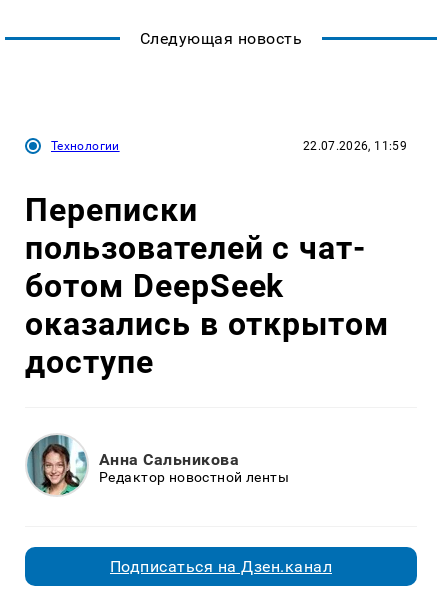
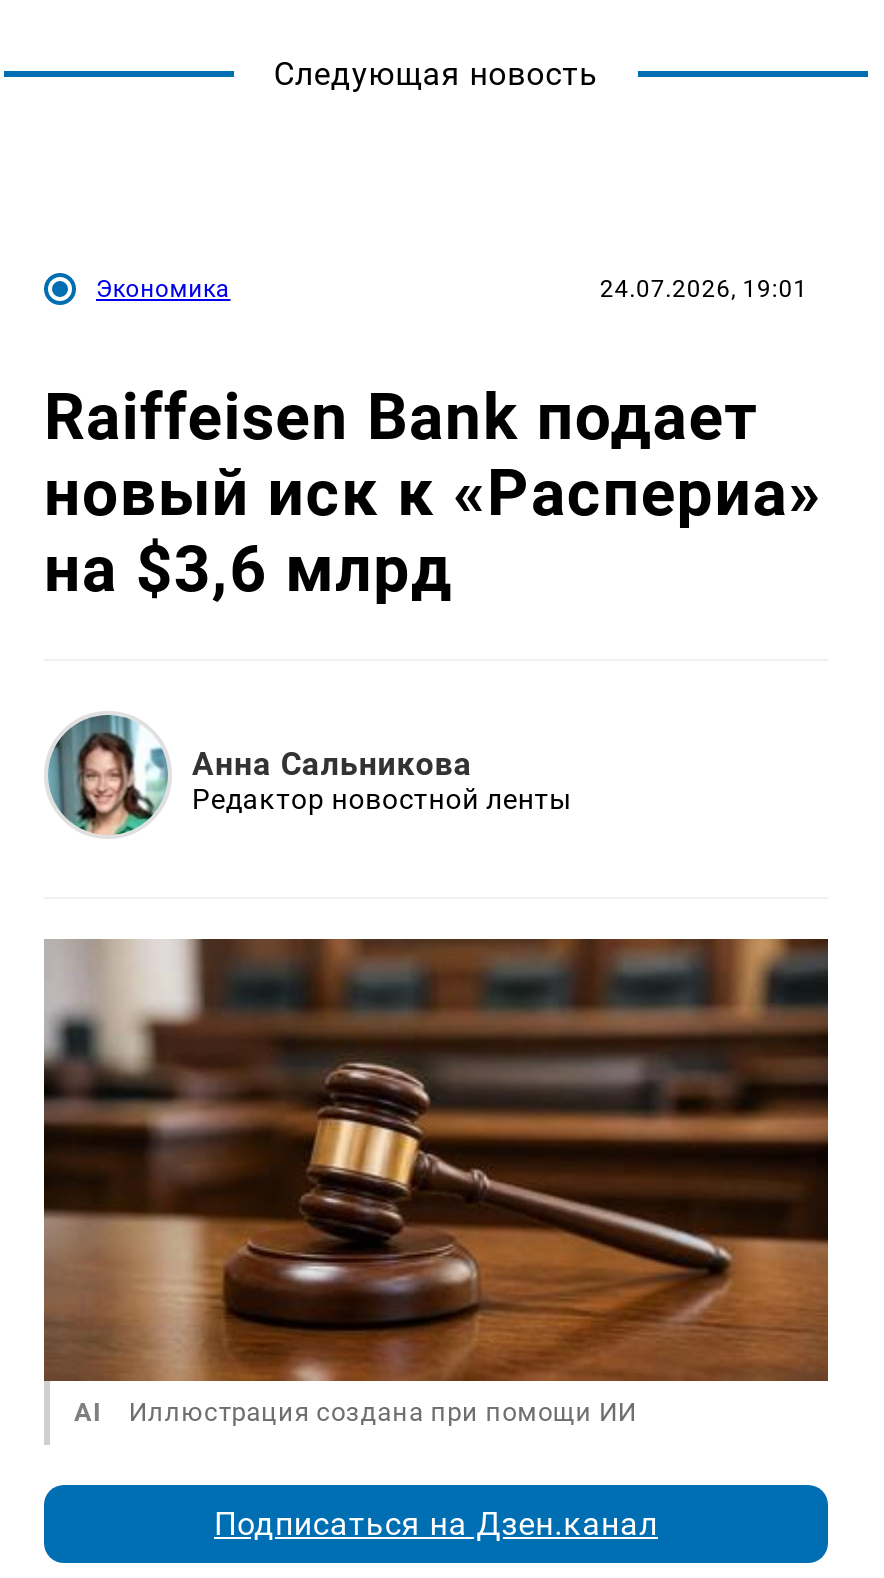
- Технологии
- 22.07.2026, 11:59
+ Экономика
+ 24.07.2026, 19:01

- Переписки
- пользователей с чат-
- ботом DeepSeek
- оказались в открытом
- доступе
+ Raiffeisen Bank подает
+ новый иск к «Распериа»
+ на $3,6 млрд

moved up: [image] | Анна Сальникова | Редактор новостной ленты

+ [image]
+ AI
+ Иллюстрация создана при помощи ИИ
